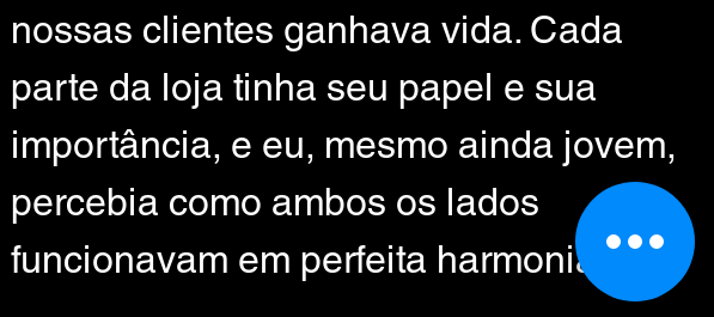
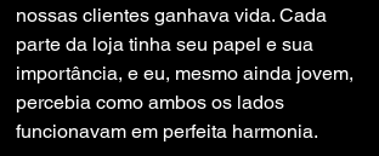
- [image]
